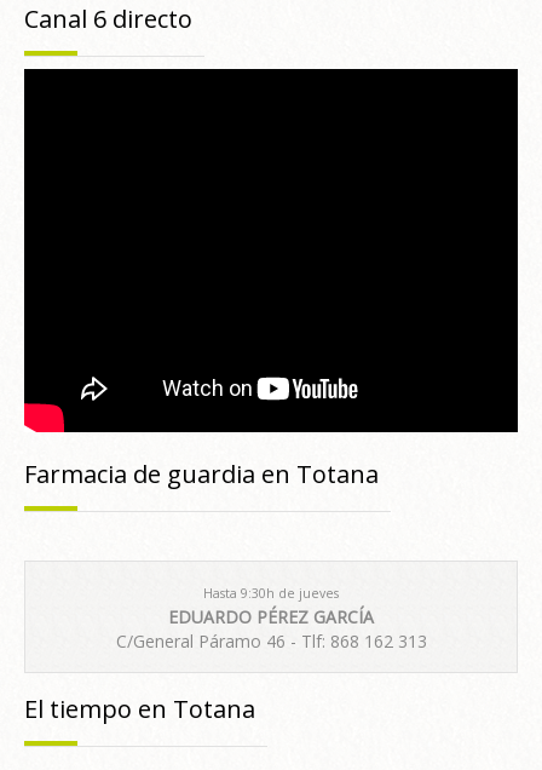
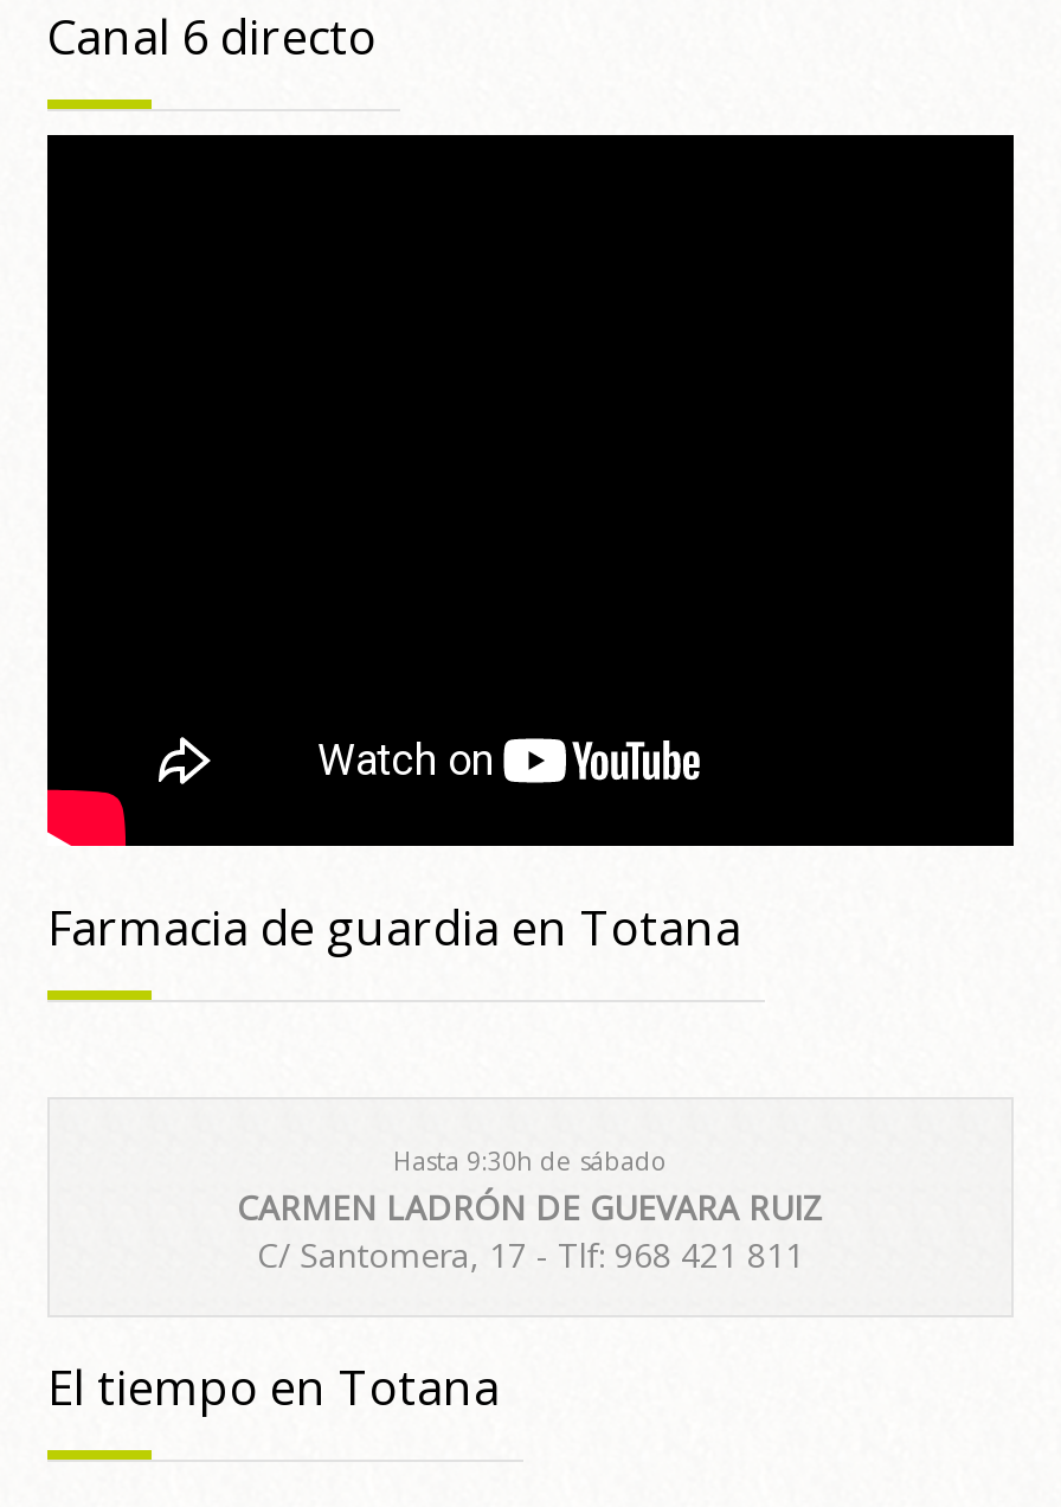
- Hasta 9:30h de jueves
- EDUARDO PÉREZ GARCÍA
- C/General Páramo 46 - Tlf: 868 162 313
+ Hasta 9:30h de sábado
+ CARMEN LADRÓN DE GUEVARA RUIZ
+ C/ Santomera, 17 - Tlf: 968 421 811
